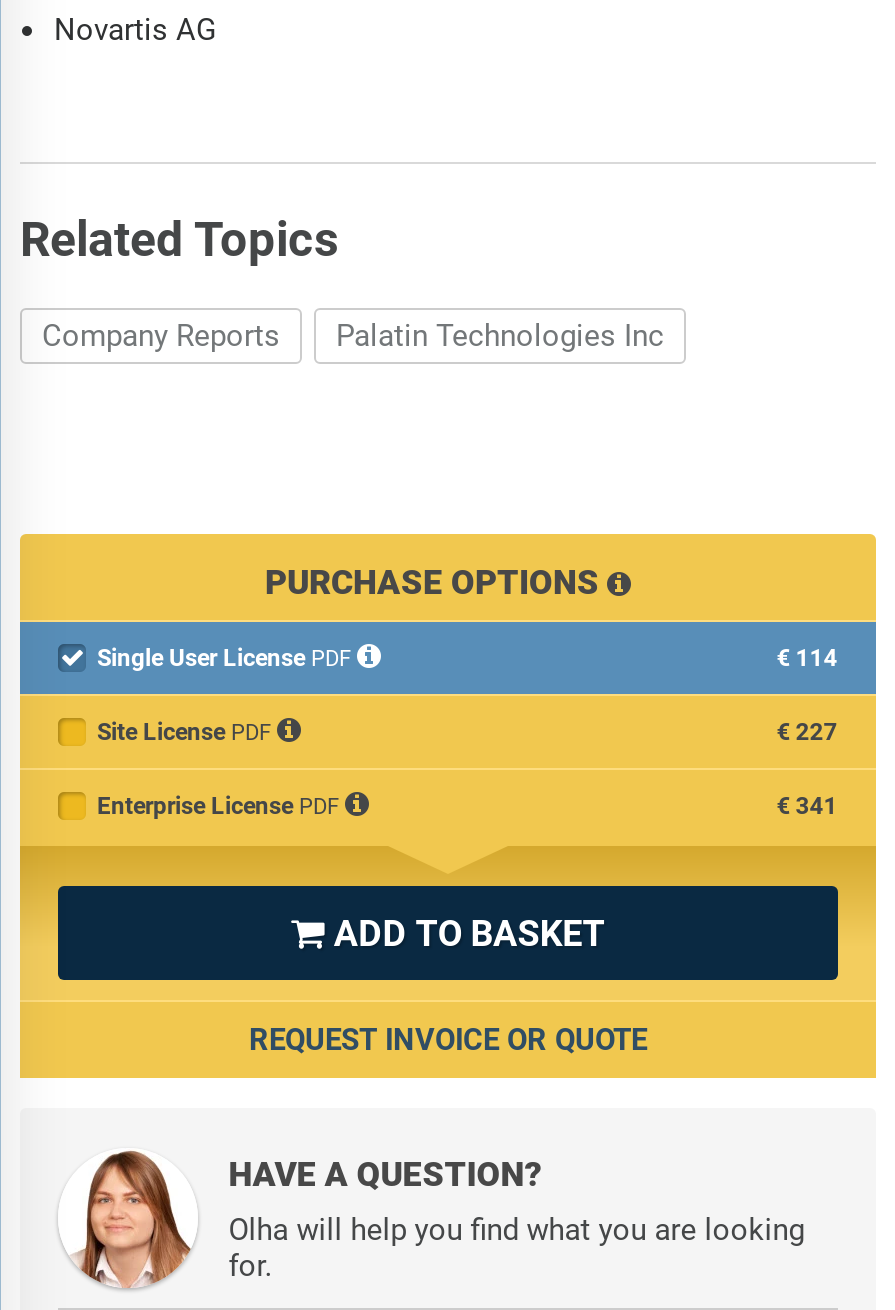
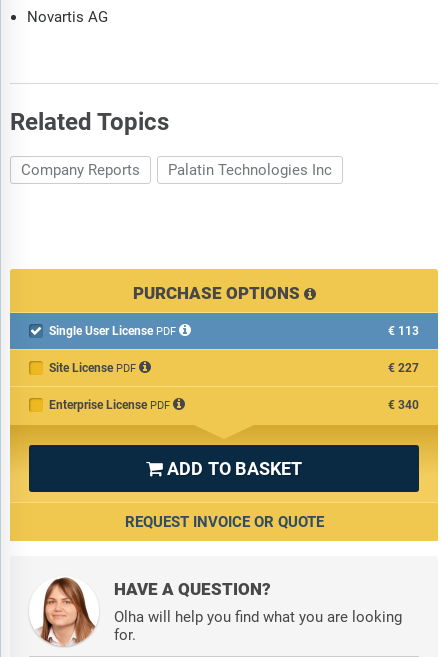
- €114
+ €113

- €341
+ €340
